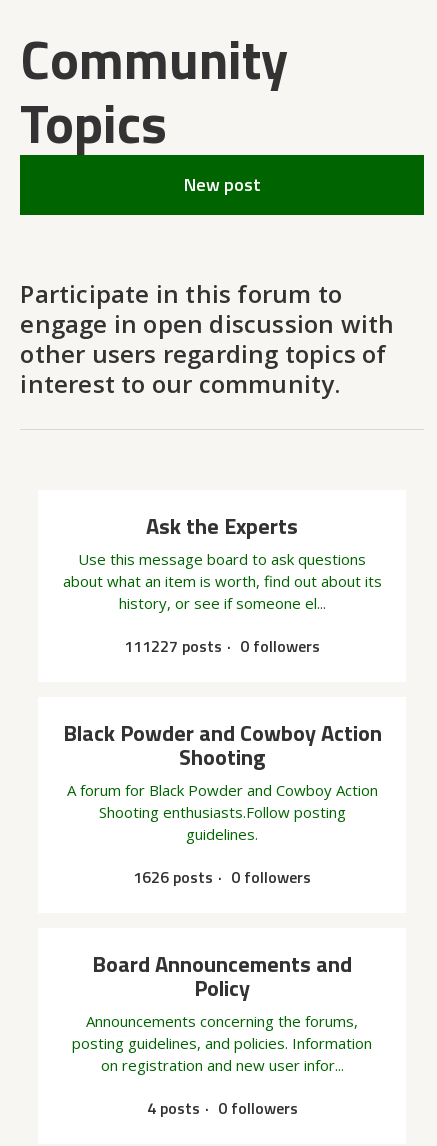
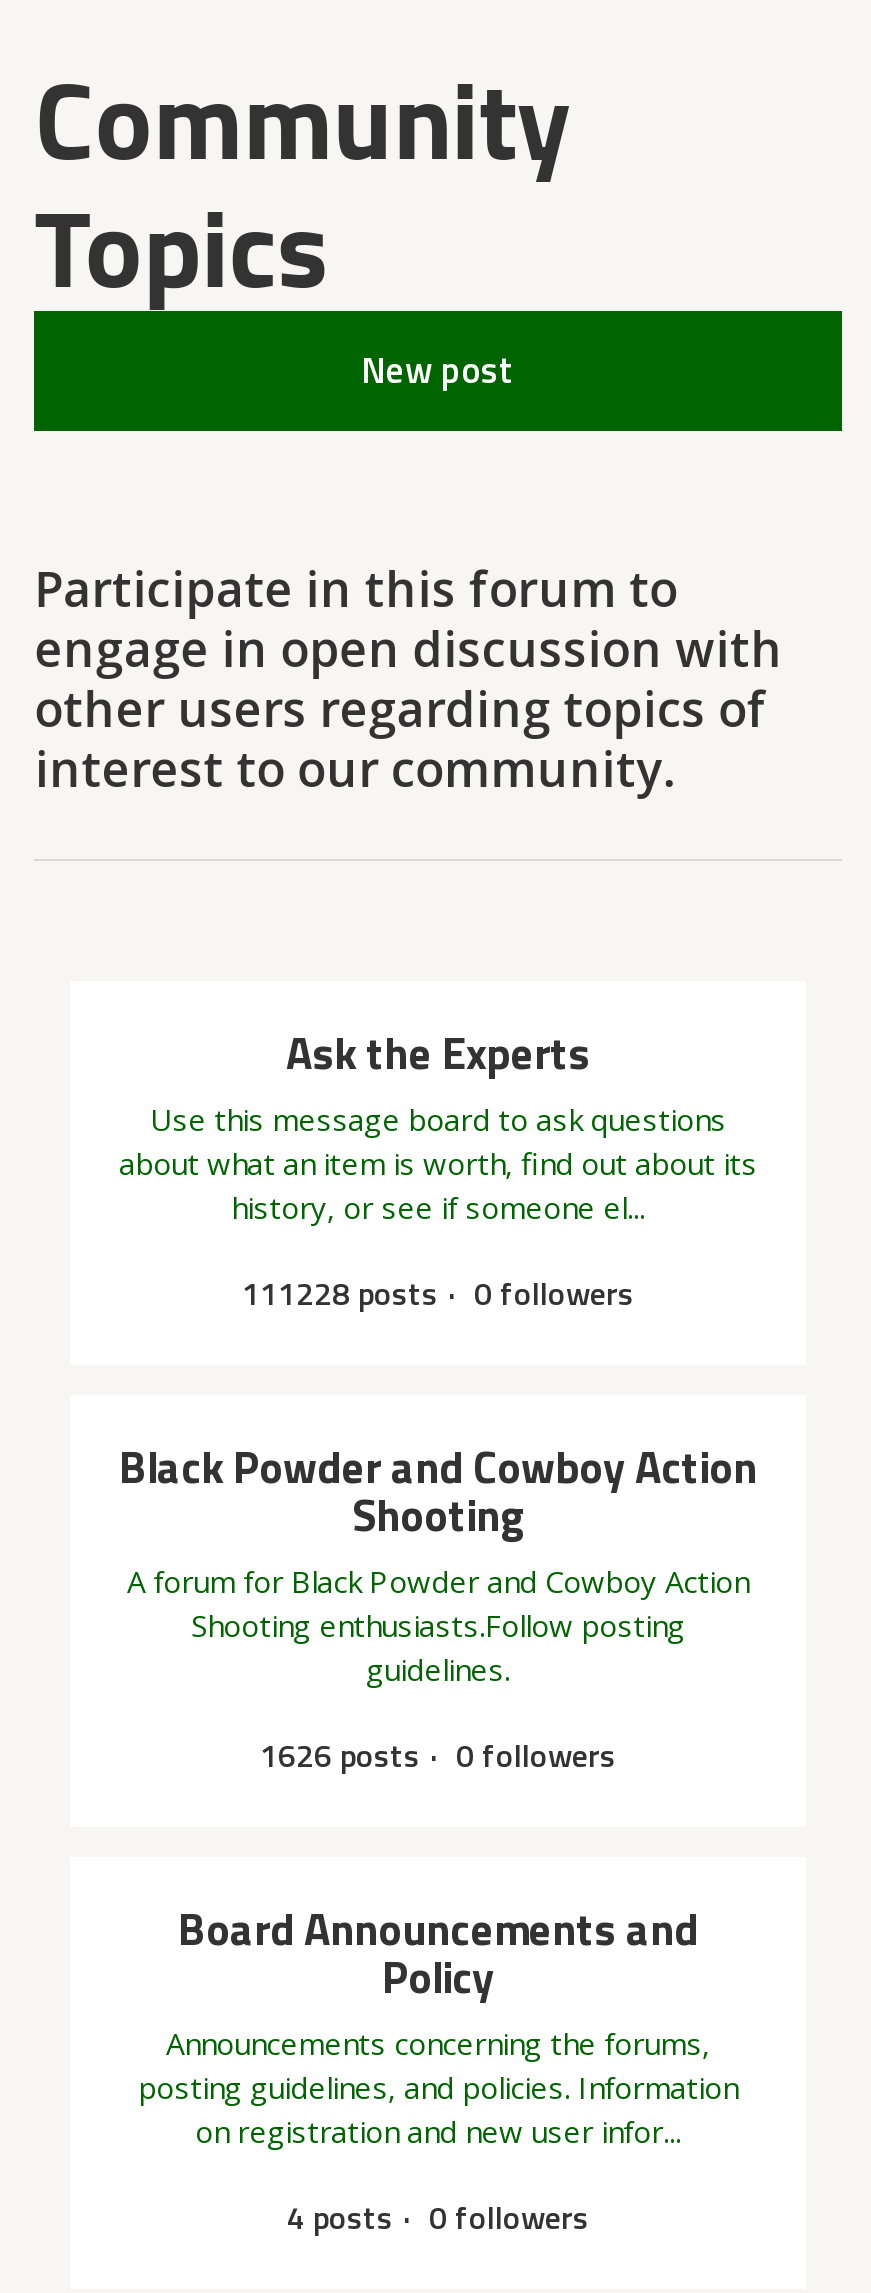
- 111227 posts 0 followers
+ 111228 posts 0 followers
